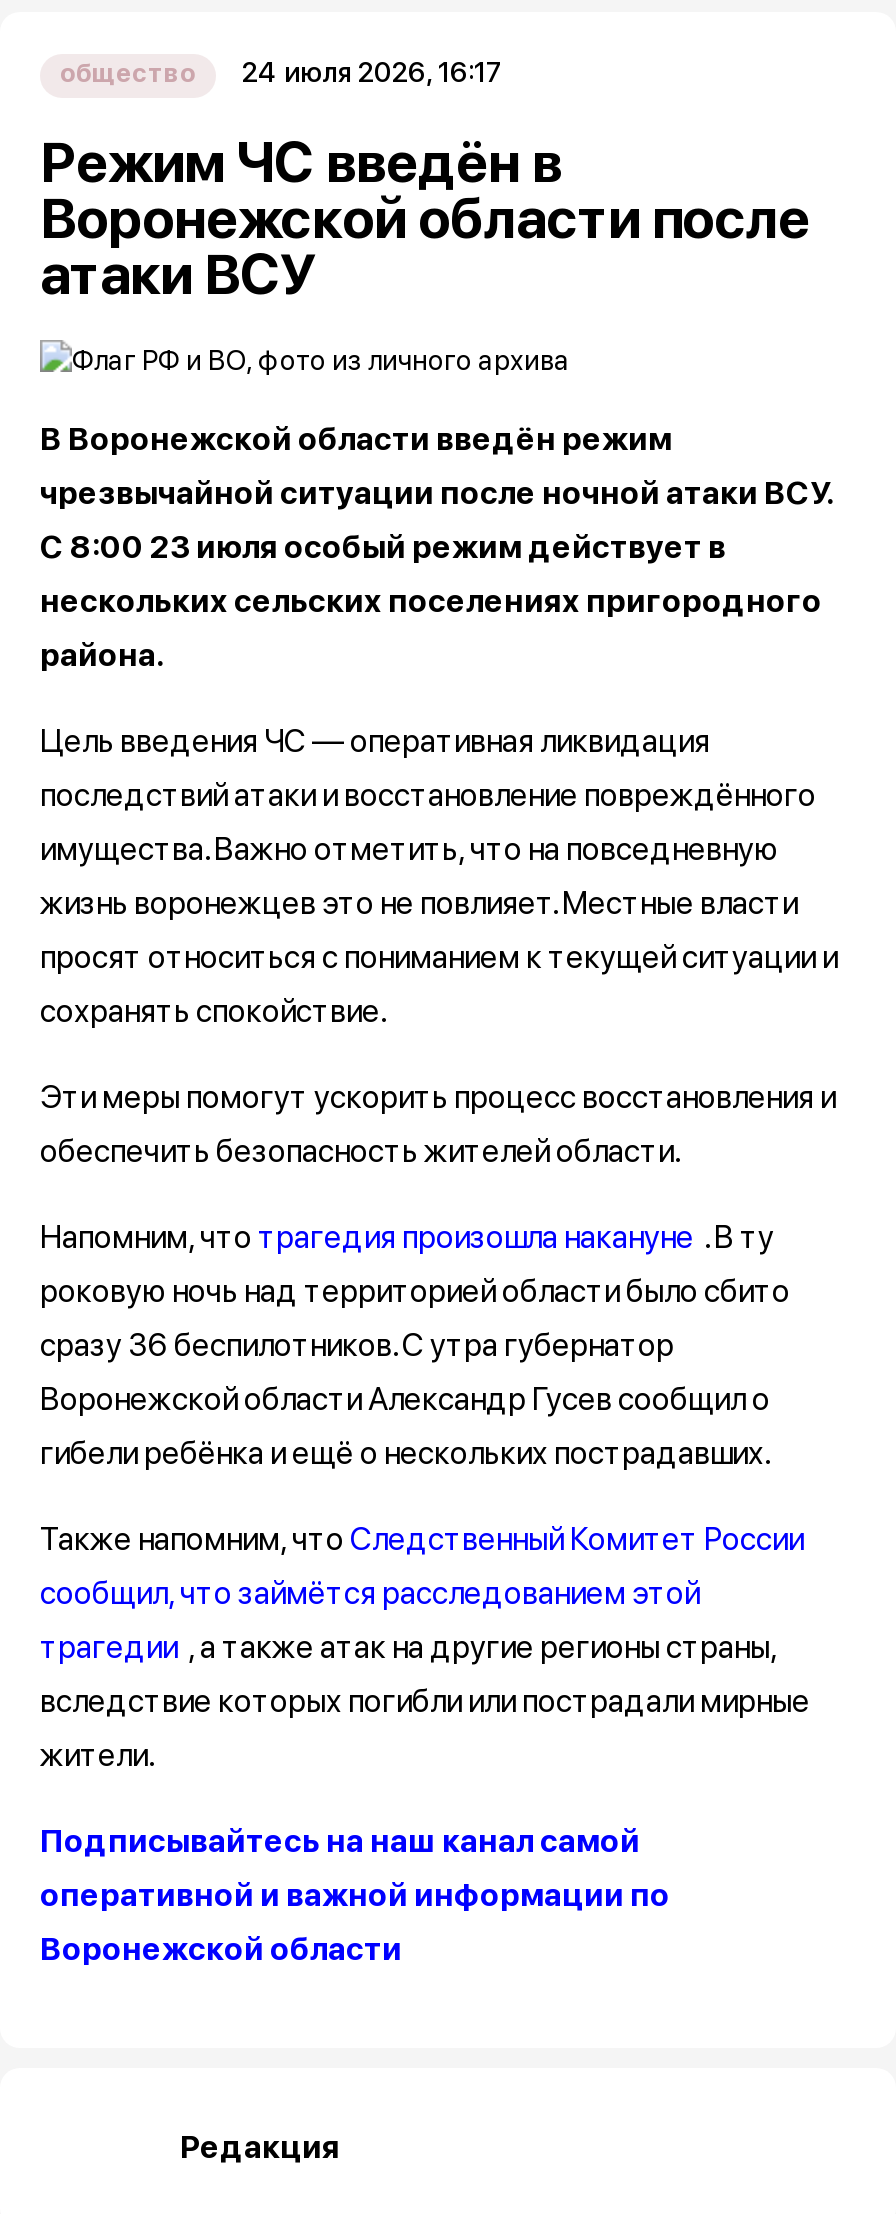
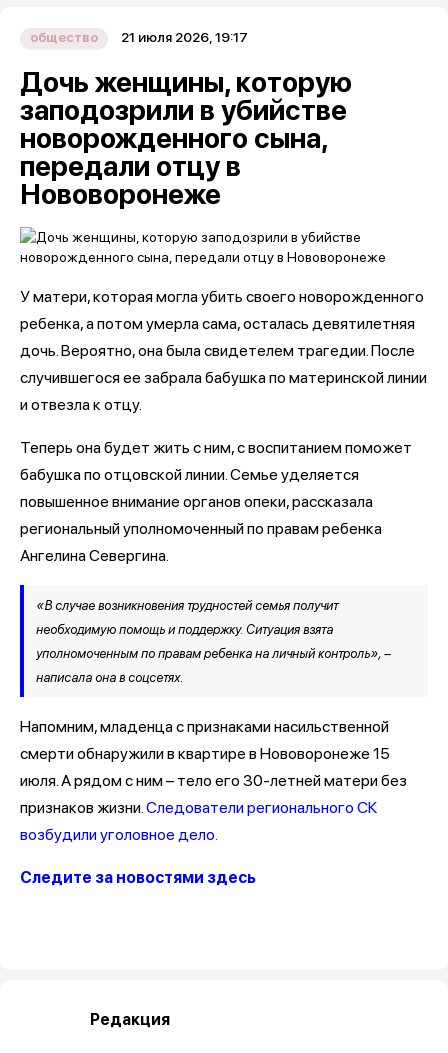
- 24 июля 2026, 16:17
- Режим ЧС введён в
- Воронежской области после
- атаки ВСУ
- В Воронежской области введён режим
- чрезвычайной ситуации после ночной атаки ВСУ.
- С 8:00 23 июля особый режим действует в
- нескольких сельских поселениях пригородного
- района.
- Цель введения ЧС — оперативная ликвидация
- последствий атаки и восстановление повреждённого
- имущества. Важно отметить, что на повседневную
- жизнь воронежцев это не повлияет. Местные власти
- просят относиться с пониманием к текущей ситуации и
- сохранять спокойствие.
- Эти меры помогут ускорить процесс восстановления и
- обеспечить безопасность жителей области.
- Напомним, что трагедия произошла накануне . В ту
- роковую ночь над территорией области было сбито
- сразу 36 беспилотников. С утра губернатор
- Воронежской области Александр Гусев сообщил о
- гибели ребёнка и ещё о нескольких пострадавших.
- Также напомним, что Следственный Комитет России
- сообщил, что займётся расследованием этой
- трагедии , а также атак на другие регионы страны,
- вследствие которых погибли или пострадали мирные
- жители.
- Подписывайтесь на наш канал самой
- оперативной и важной информации по
- Воронежской области
+ 21 июля 2026, 19:17
+ Дочь женщины, которую
+ заподозрили в убийстве
+ новорожденного сына,
+ передали отцу в
+ Нововоронеже
+ У матери, которая могла убить своего новорожденного
+ ребенка, а потом умерла сама, осталась девятилетняя
+ дочь. Вероятно, она была свидетелем трагедии. После
+ случившегося ее забрала бабушка по материнской линии
+ и отвезла к отцу.
+ Теперь она будет жить с ним, с воспитанием поможет
+ бабушка по отцовской линии. Семье уделяется
+ повышенное внимание органов опеки, рассказала
+ региональный уполномоченный по правам ребенка
+ Ангелина Севергина.
+ «В случае возникновения трудностей семья получит
+ необходимую помощь и поддержку. Ситуация взята
+ уполномоченным по правам ребенка на личный контроль», –
+ написала она в соцсетях.
+ Напомним, младенца с признаками насильственной
+ смерти обнаружили в квартире в Нововоронеже 15
+ июля. А рядом с ним – тело его 30-летней матери без
+ признаков жизни. Следователи регионального СК
+ возбудили уголовное дело.
+ Следите за новостями здесь
